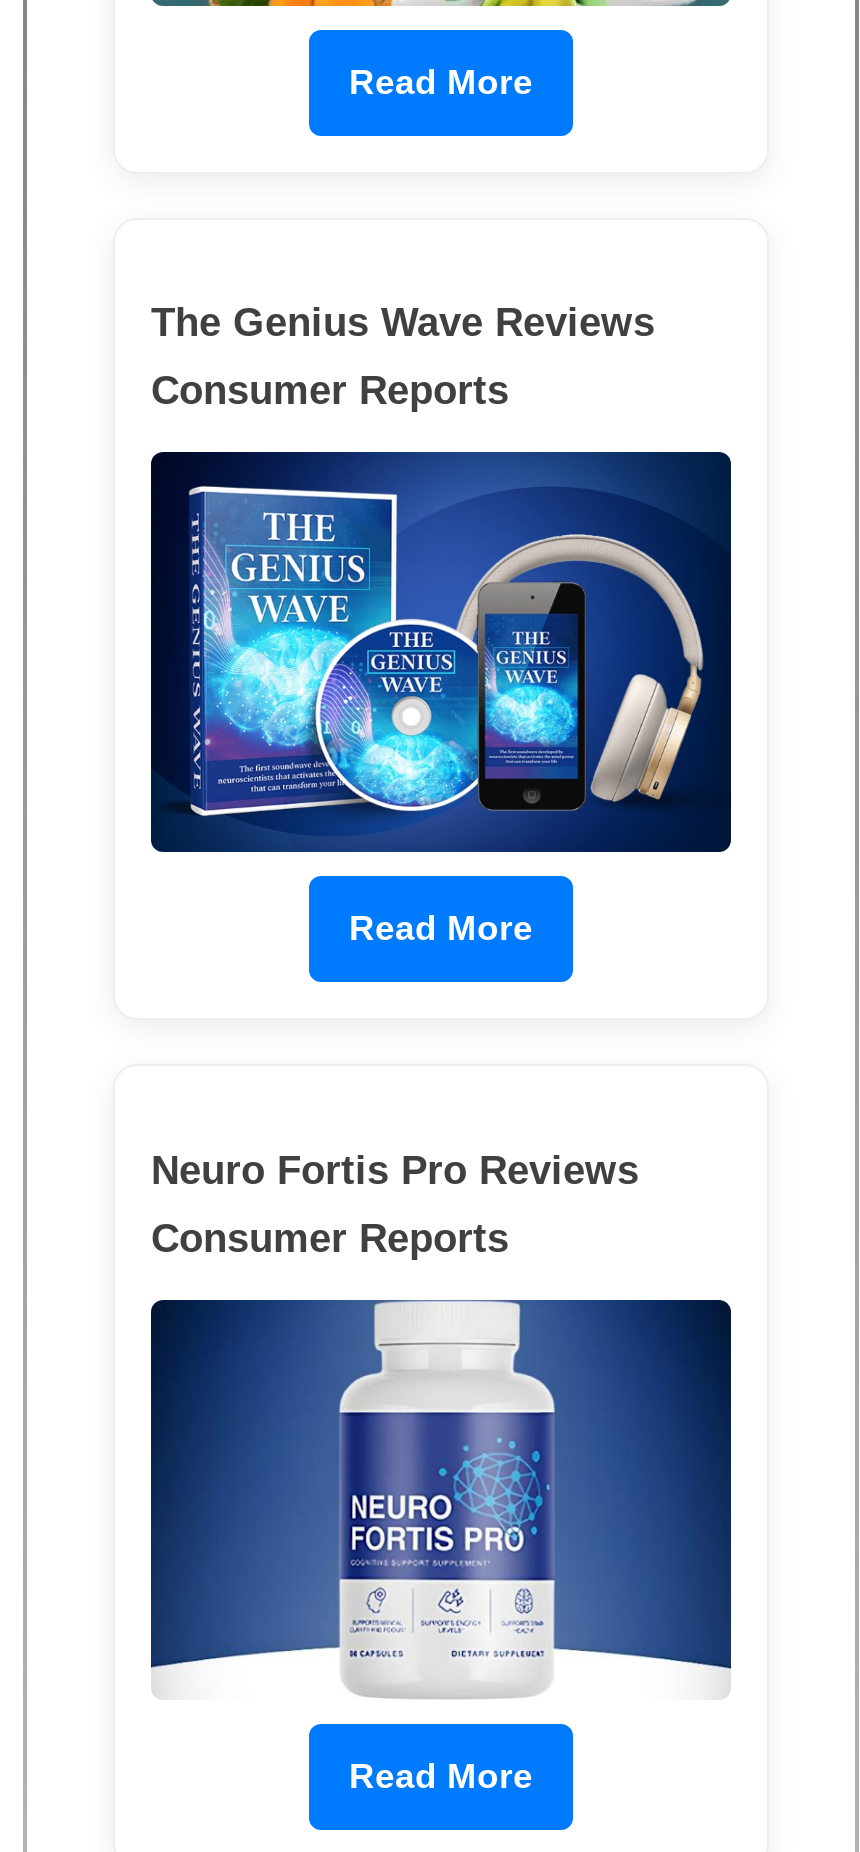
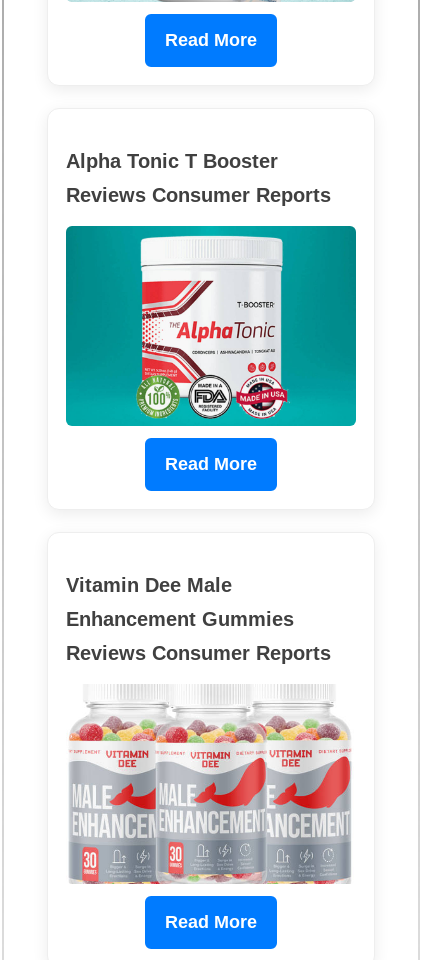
- The Genius Wave Reviews
+ Alpha Tonic T Booster

- Consumer Reports
+ Reviews Consumer Reports

- [image]
+ [image]

- Neuro Fortis Pro Reviews
- Consumer Reports
+ Vitamin Dee Male
+ Enhancement Gummies
+ Reviews Consumer Reports

- [image]
+ [image]
